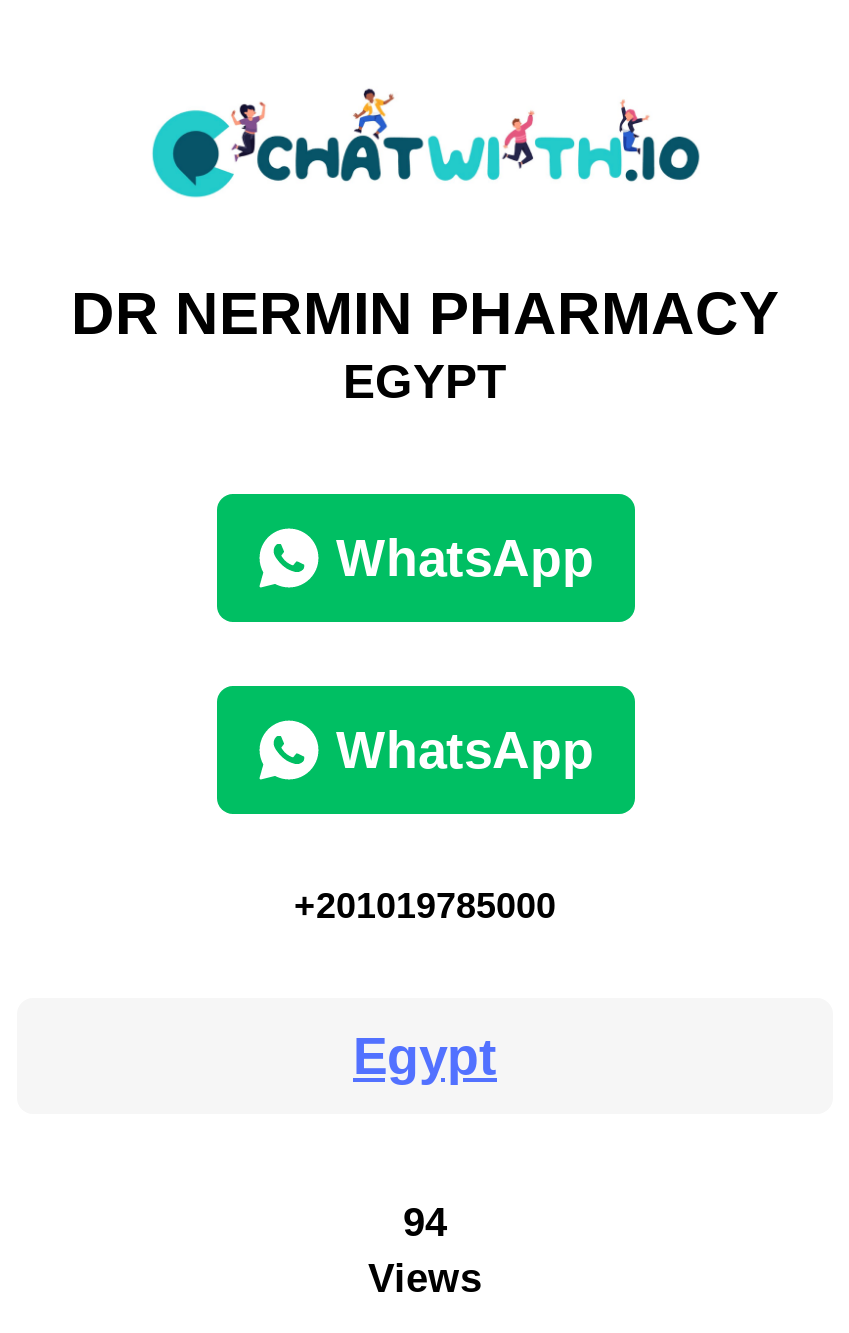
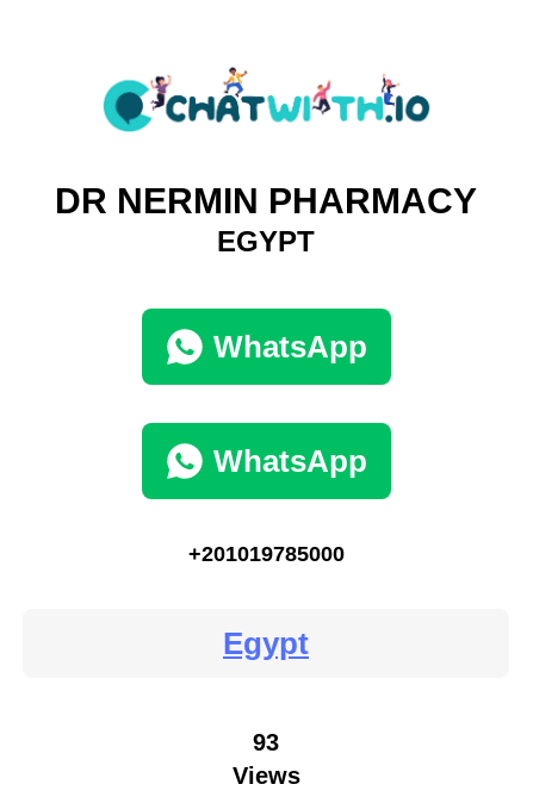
- 94
+ 93
